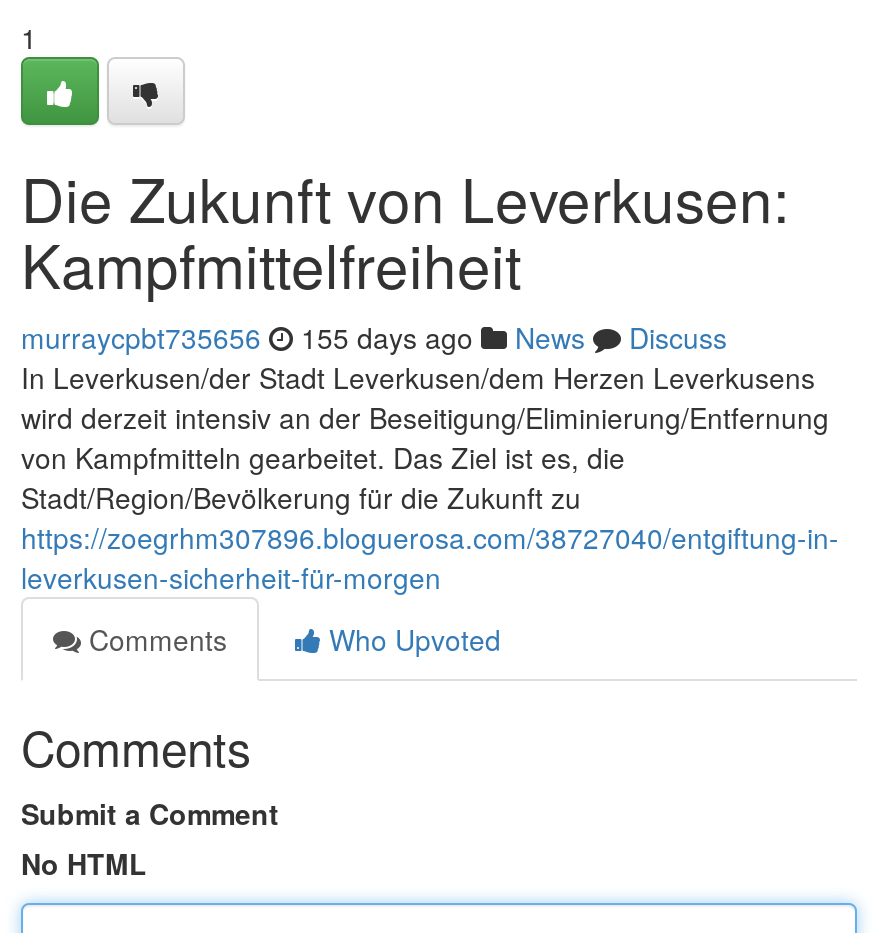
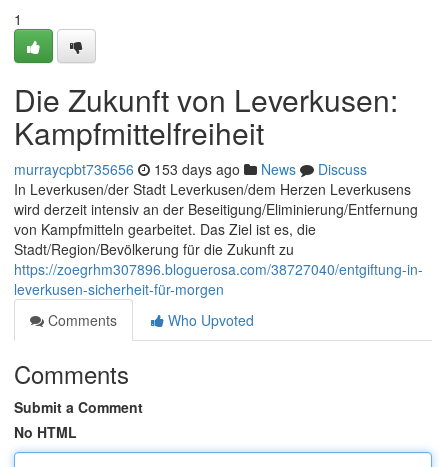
- murraycpbt735656 155 days ago News Discuss
+ murraycpbt735656 153 days ago News Discuss
